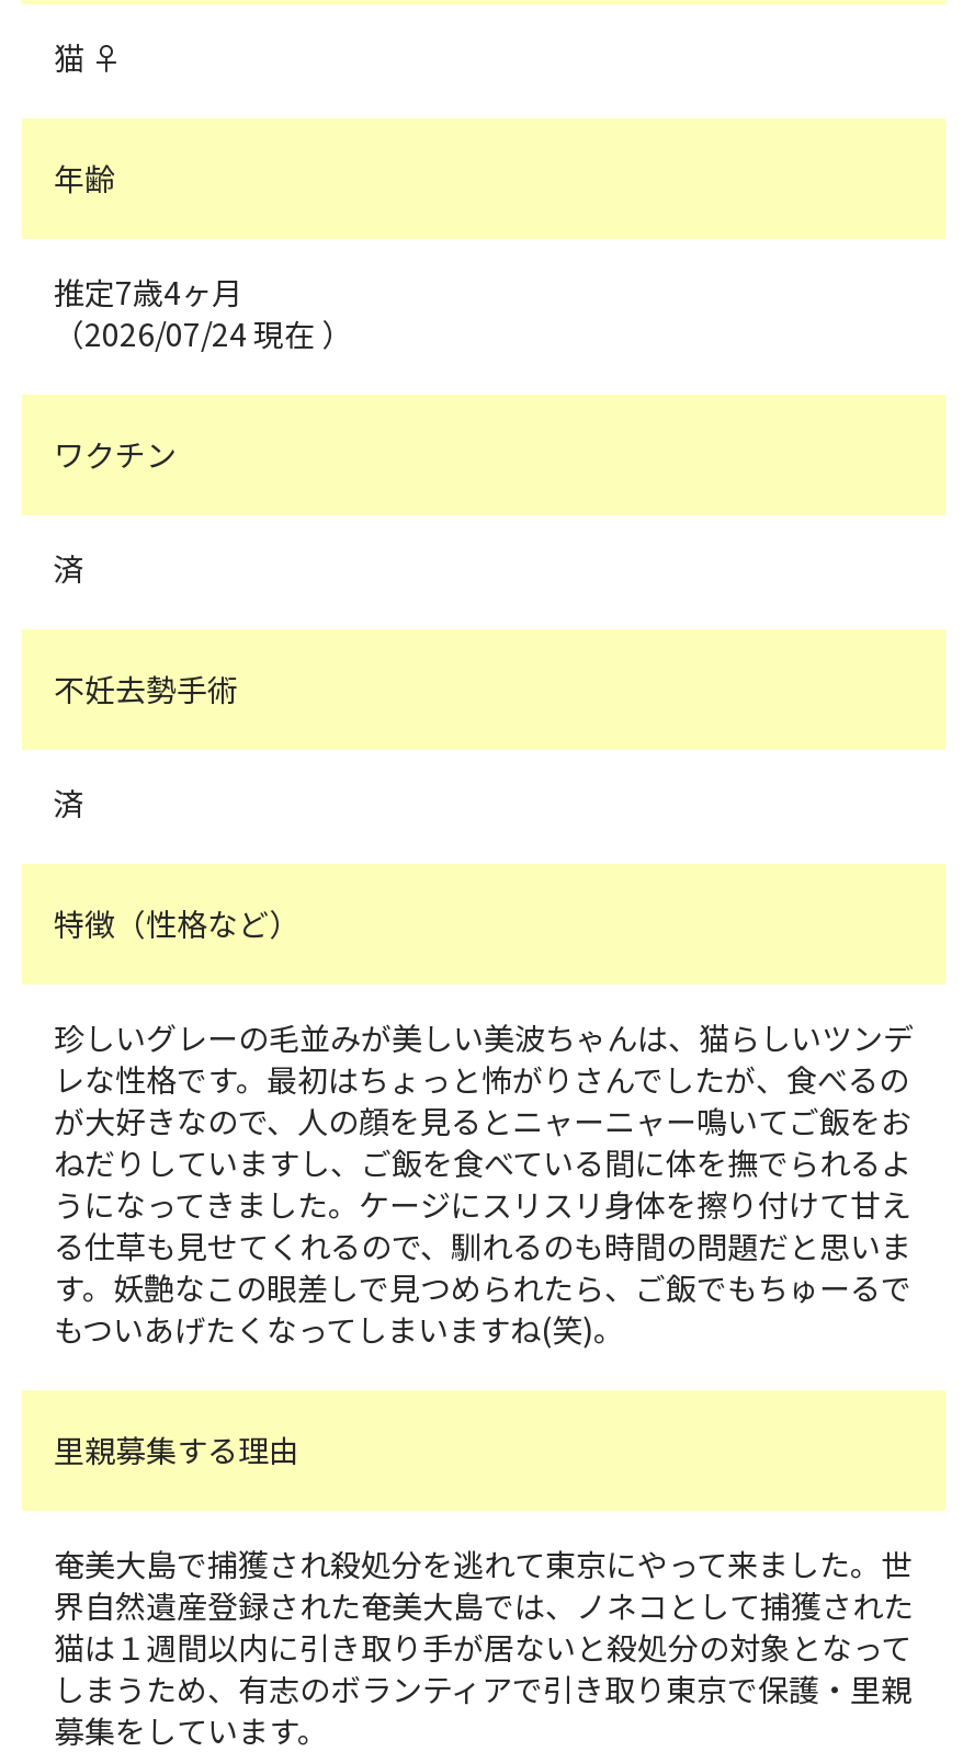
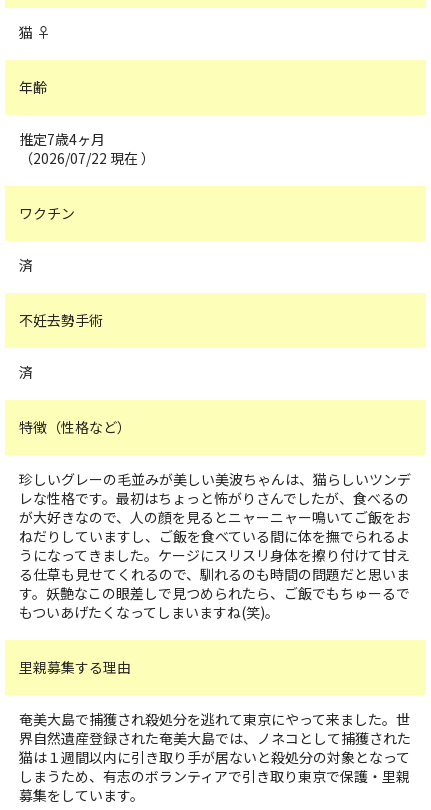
- （2026/07/24 現在 ）
+ （2026/07/22 現在 ）
